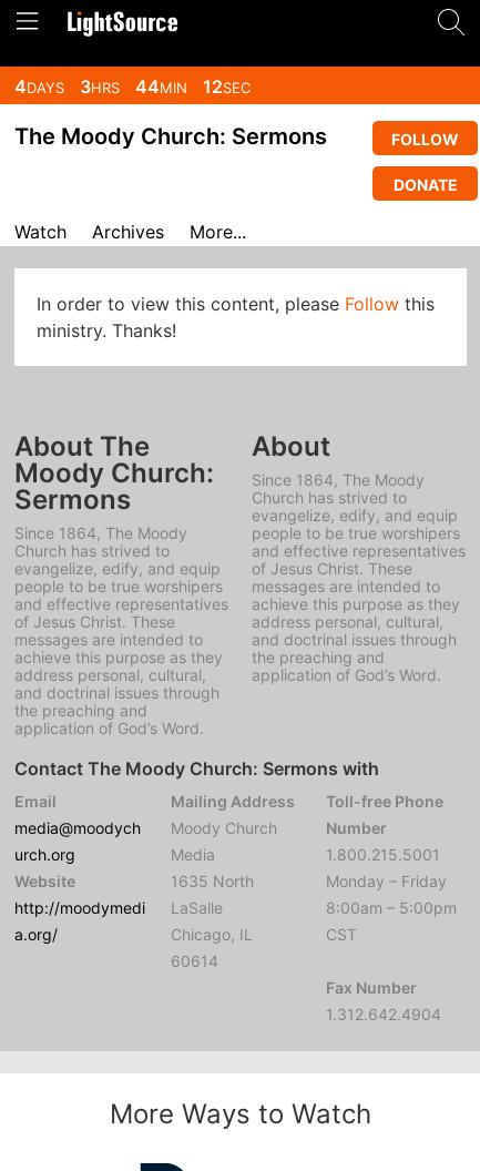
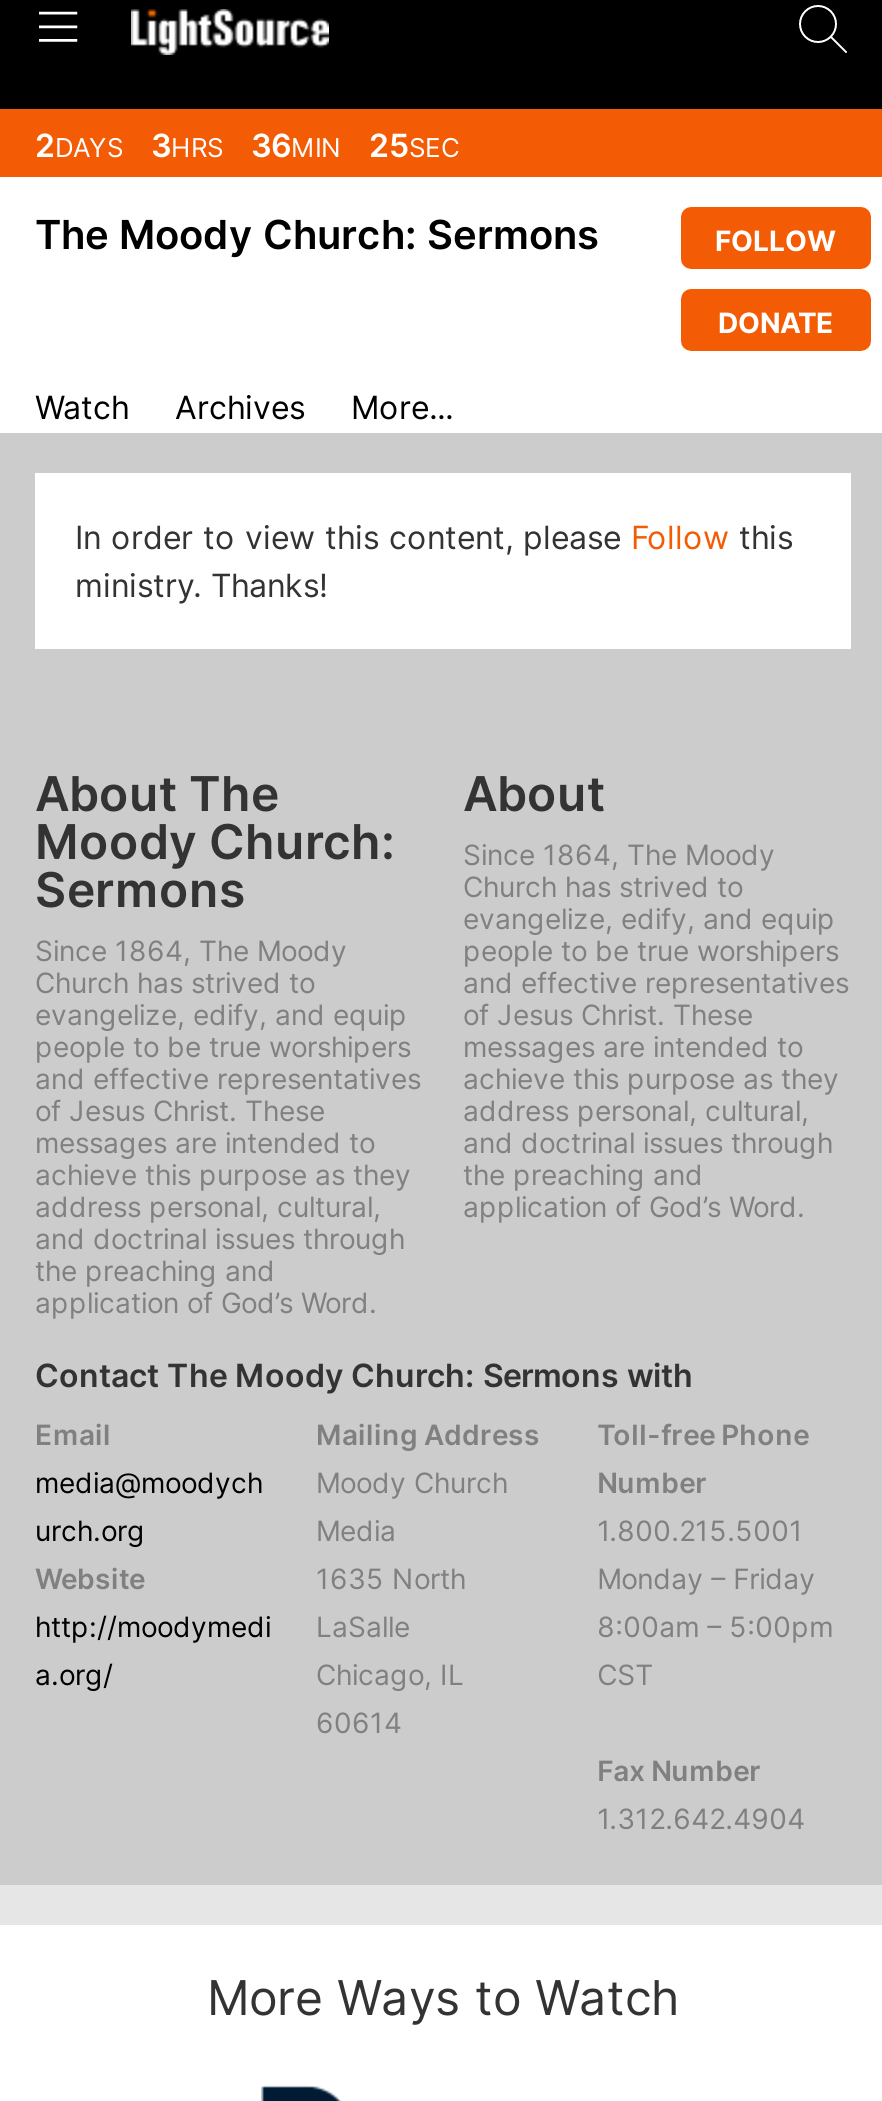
- 4DAYS 3HRS 44MIN 12SEC
+ 2DAYS 3HRS 36MIN 25SEC
